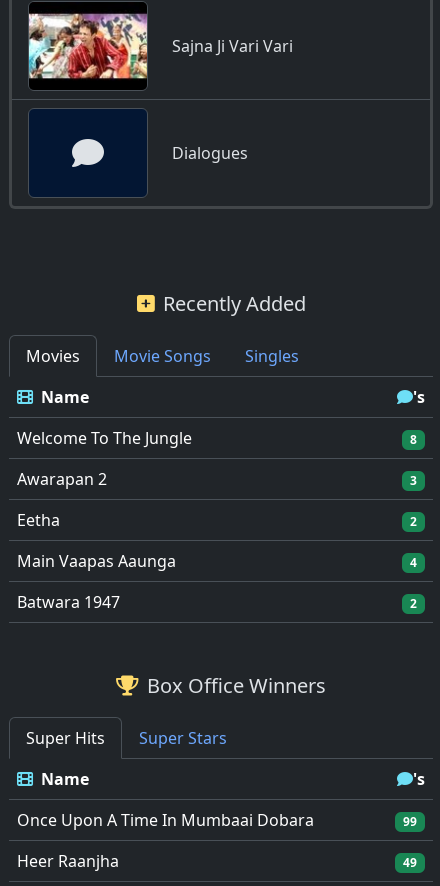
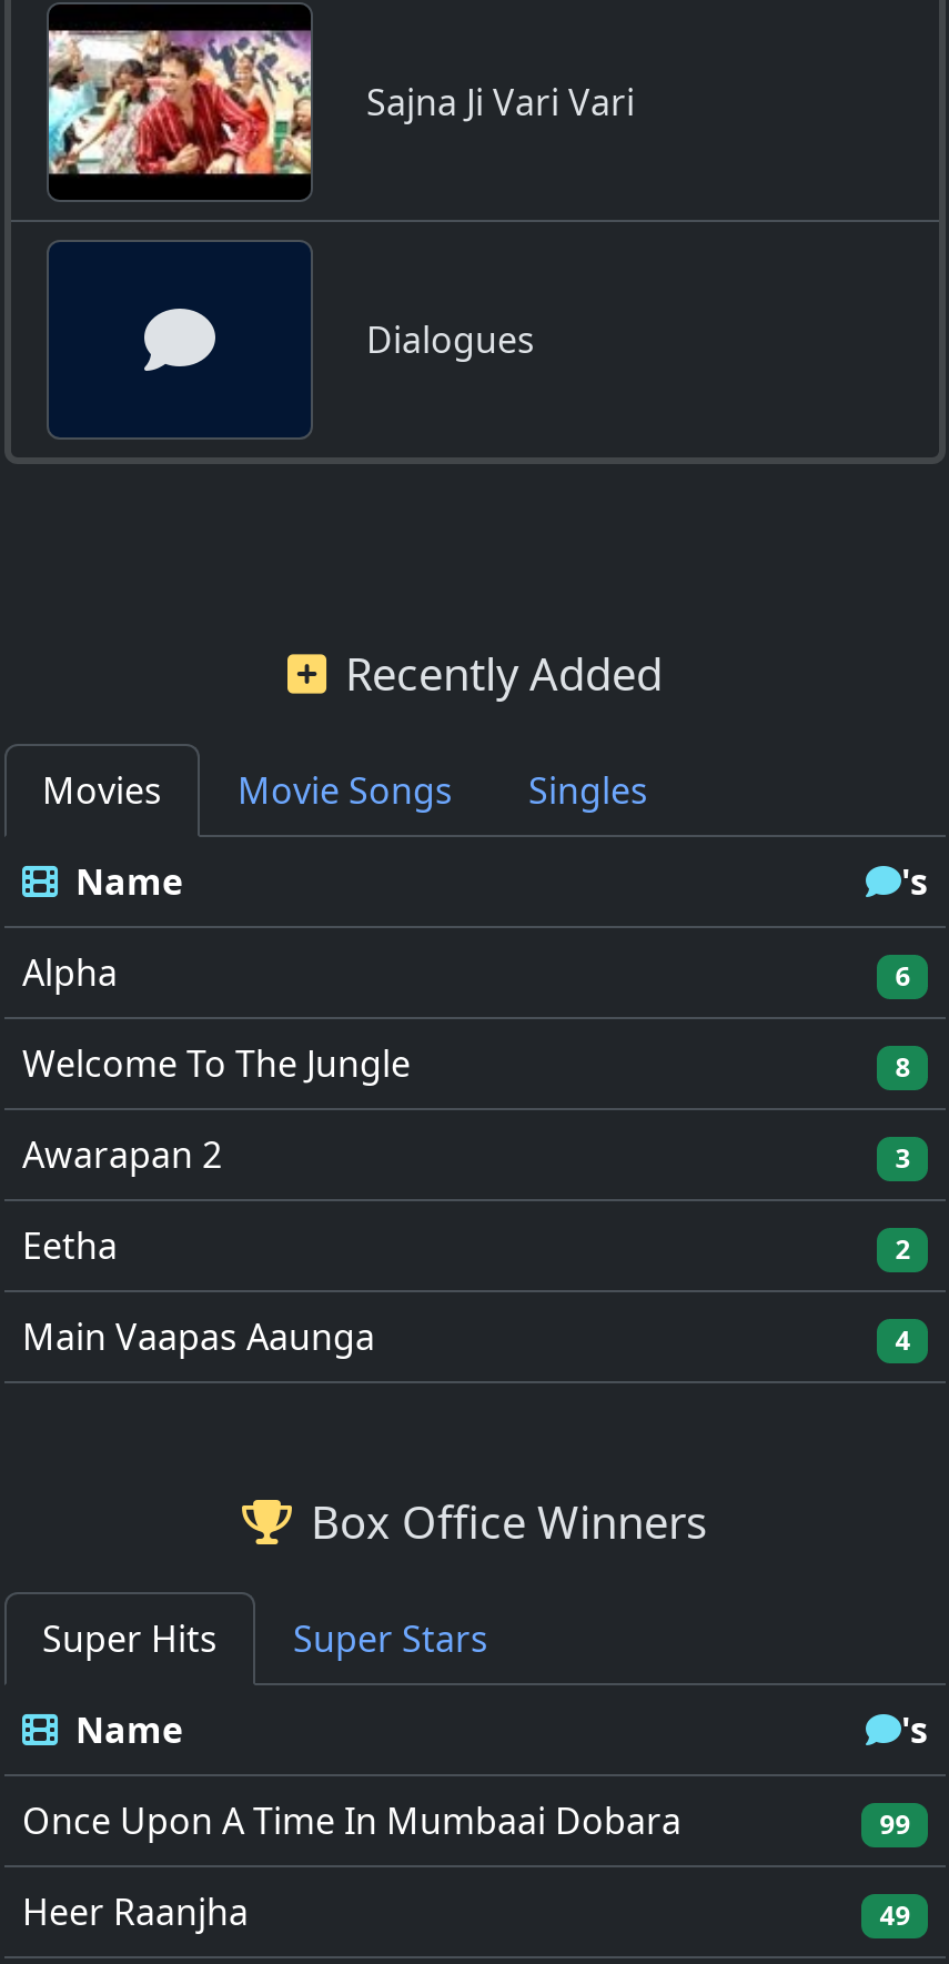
+ Alpha
+ 6

moved down: Welcome To The Jungle | 8 | Awarapan 2 | 3 | Eetha | 2 | Main Vaapas Aaunga | 4

- Batwara 1947
- 2
